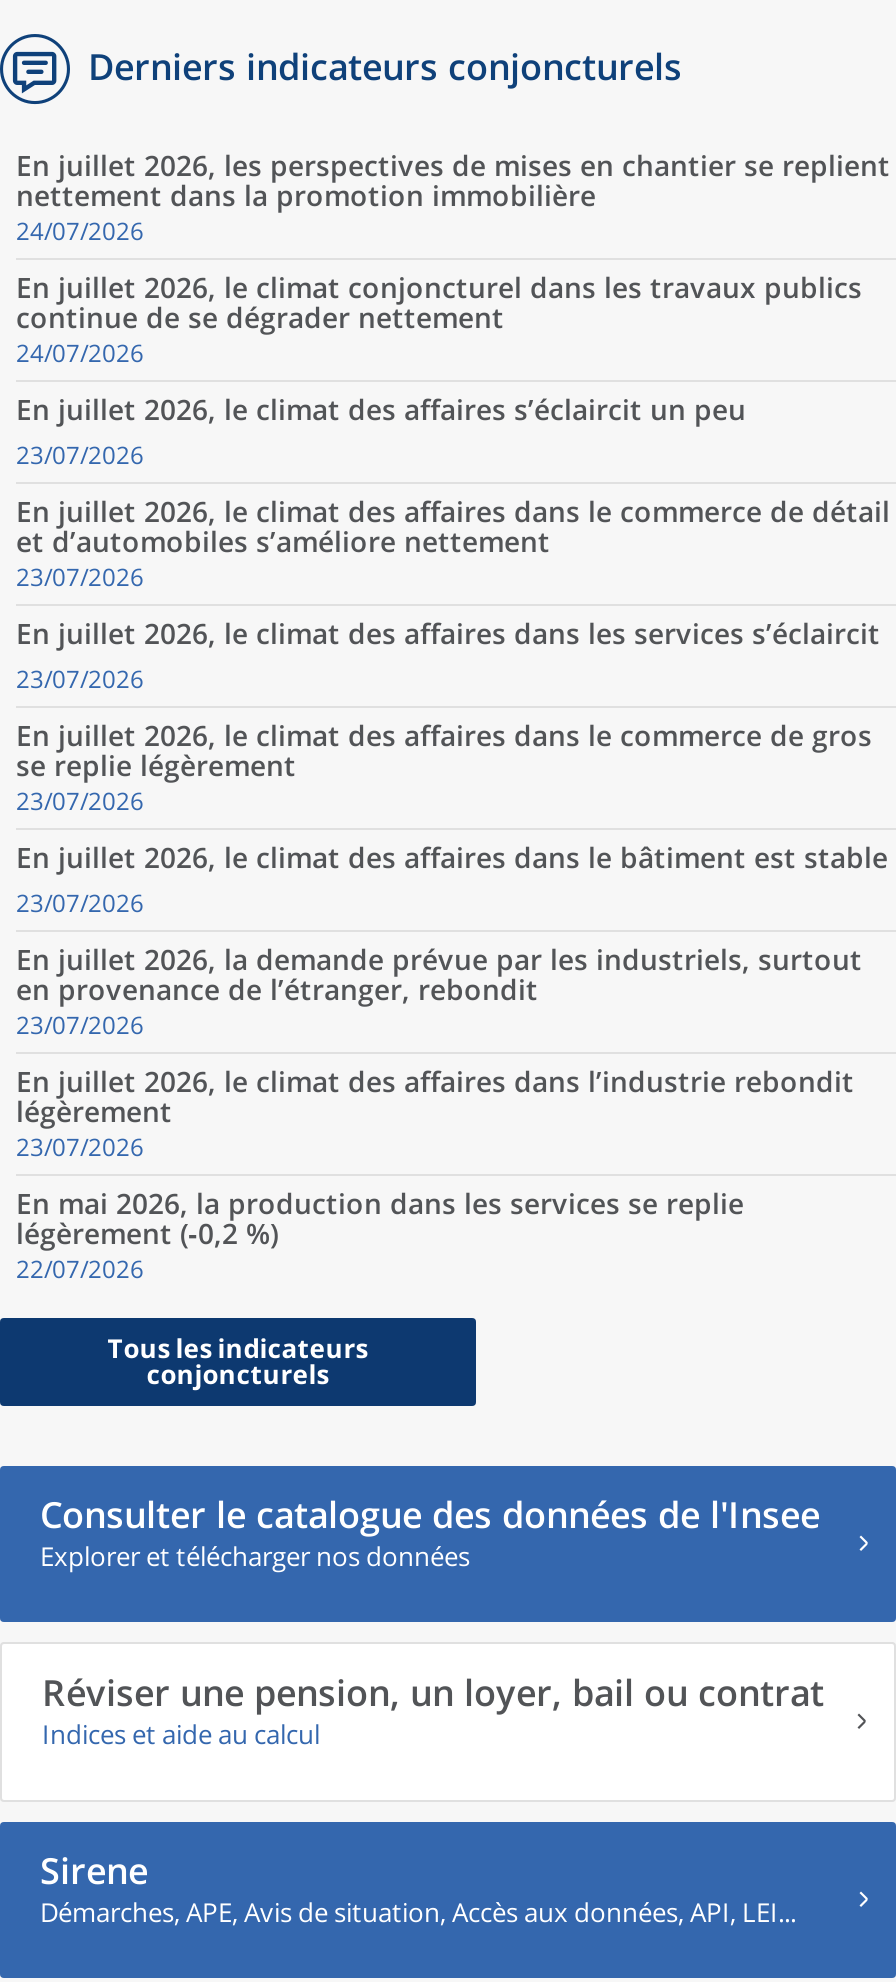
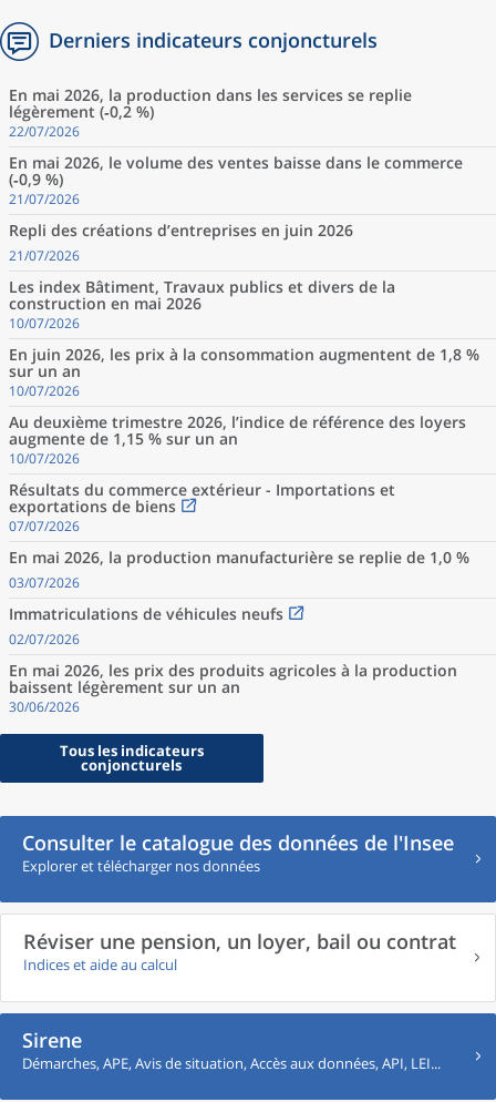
- En juillet 2026, les perspectives de mises en chantier se replient
- nettement dans la promotion immobilière
- 24/07/2026
- En juillet 2026, le climat conjoncturel dans les travaux publics
- continue de se dégrader nettement
- 24/07/2026
- En juillet 2026, le climat des affaires s’éclaircit un peu
- 23/07/2026
- En juillet 2026, le climat des affaires dans le commerce de détail
- et d’automobiles s’améliore nettement
- 23/07/2026
- En juillet 2026, le climat des affaires dans les services s’éclaircit
- 23/07/2026
- En juillet 2026, le climat des affaires dans le commerce de gros
- se replie légèrement
- 23/07/2026
- En juillet 2026, le climat des affaires dans le bâtiment est stable
- 23/07/2026
- En juillet 2026, la demande prévue par les industriels, surtout
- en provenance de l’étranger, rebondit
- 23/07/2026
- En juillet 2026, le climat des affaires dans l’industrie rebondit
- légèrement
- 23/07/2026

moved up: En mai 2026, la production dans les services se replie | légèrement (‑0,2 %) | 22/07/2026

+ En mai 2026, le volume des ventes baisse dans le commerce
+ (‑0,9 %)
+ 21/07/2026
+ Repli des créations d’entreprises en juin 2026
+ 21/07/2026
+ Les index Bâtiment, Travaux publics et divers de la
+ construction en mai 2026
+ 10/07/2026
+ En juin 2026, les prix à la consommation augmentent de 1,8 %
+ sur un an
+ 10/07/2026
+ Au deuxième trimestre 2026, l’indice de référence des loyers
+ augmente de 1,15 % sur un an
+ 10/07/2026
+ Résultats du commerce extérieur - Importations et
+ exportations de biens
+ 07/07/2026
+ En mai 2026, la production manufacturière se replie de 1,0 %
+ 03/07/2026
+ Immatriculations de véhicules neufs
+ 02/07/2026
+ En mai 2026, les prix des produits agricoles à la production
+ baissent légèrement sur un an
+ 30/06/2026
